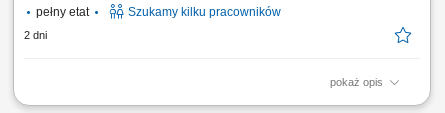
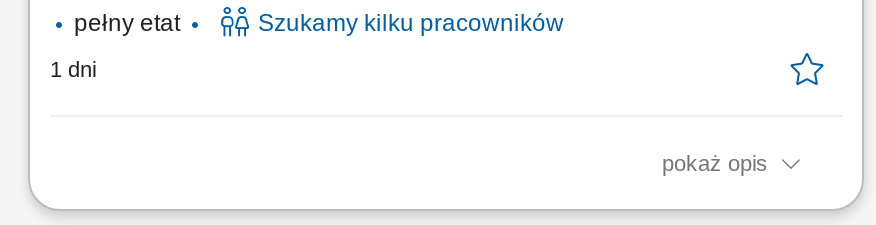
- 2 dni
+ 1 dni
